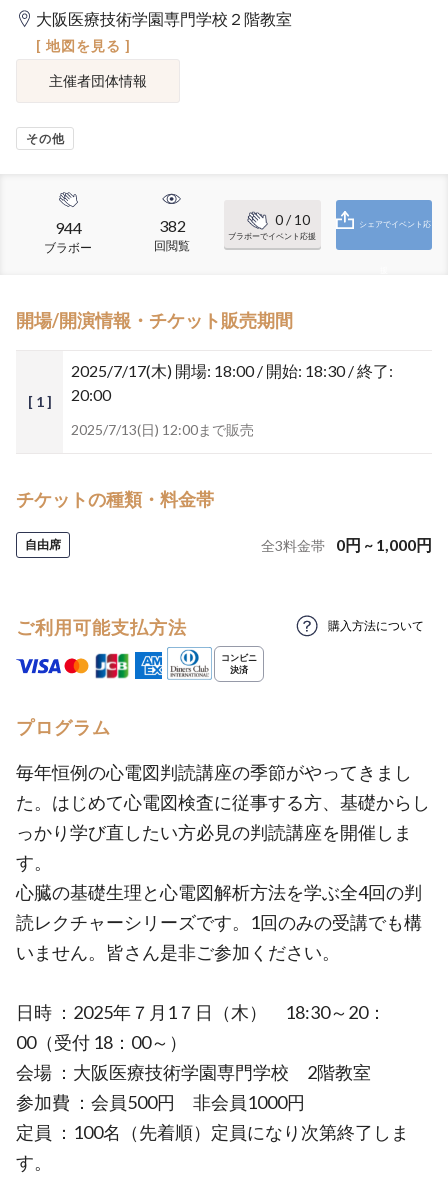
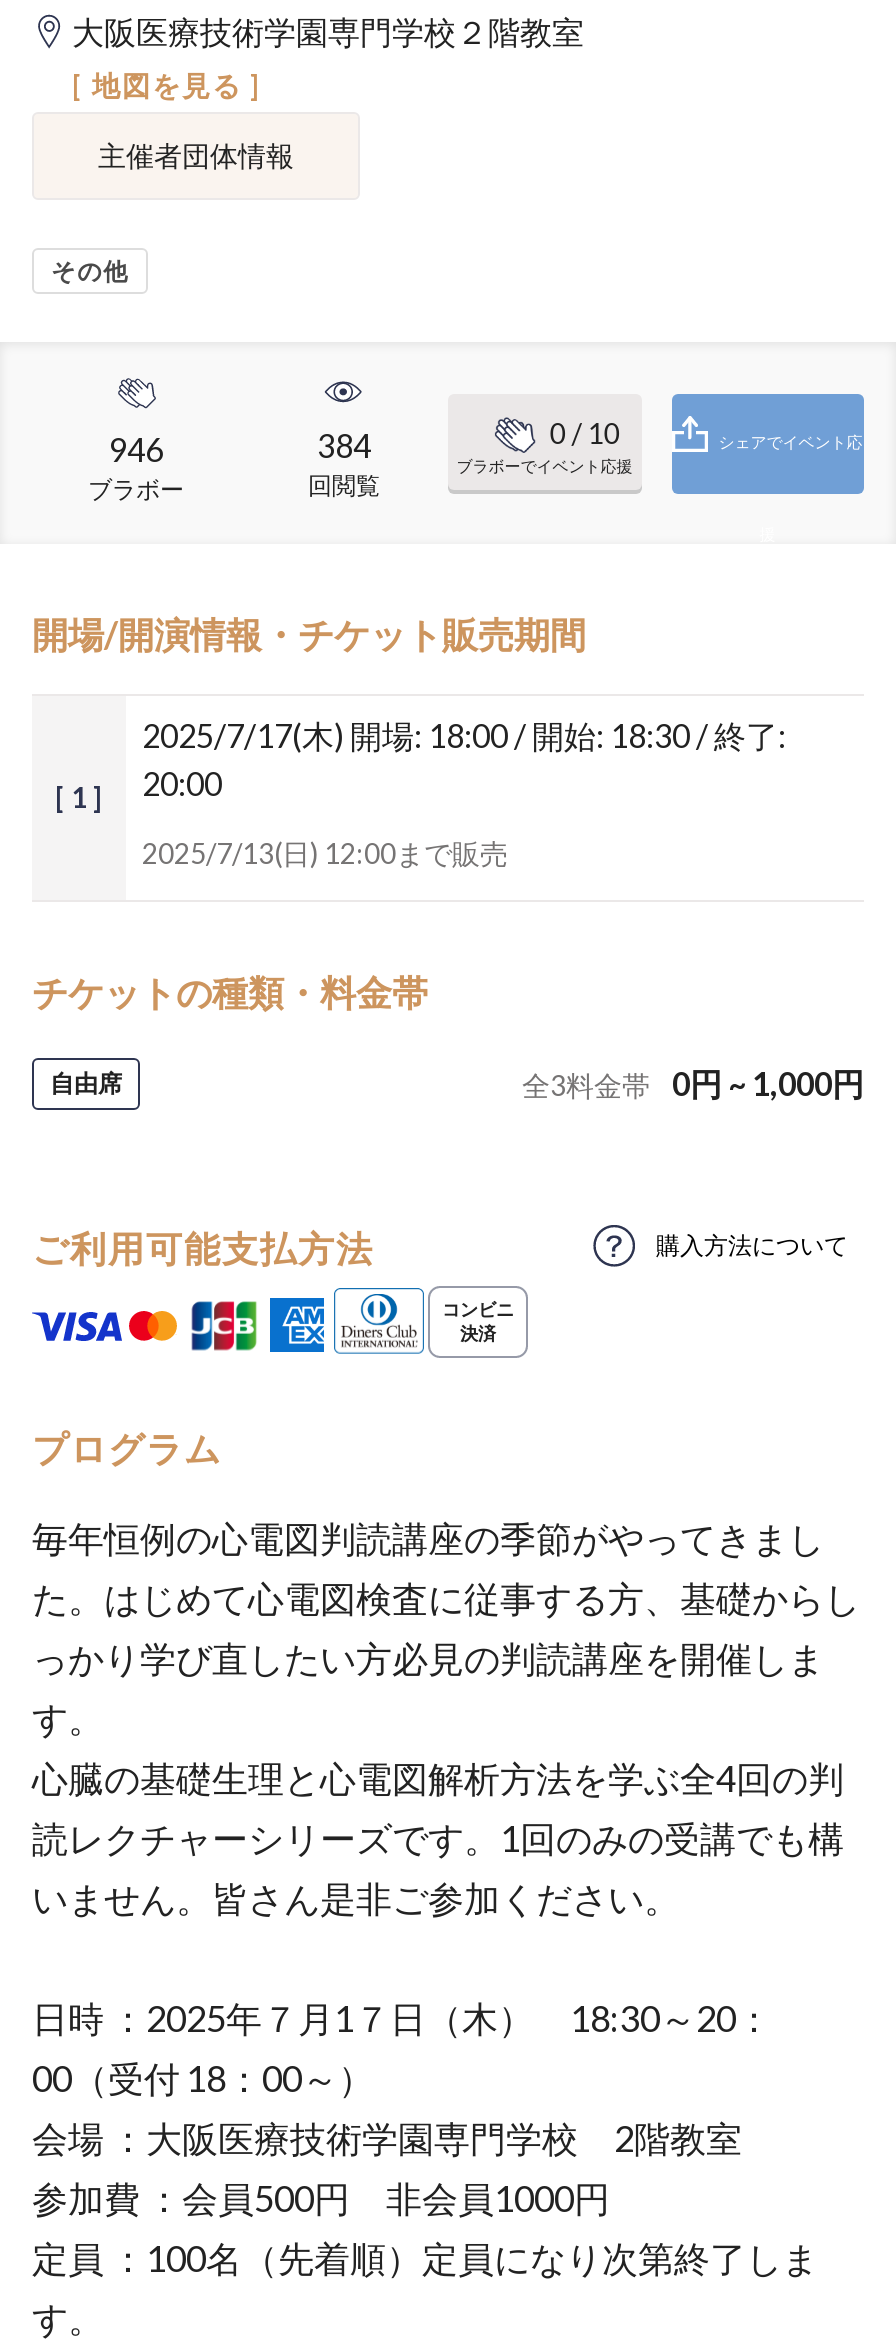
- 944
+ 946

- 382
+ 384
